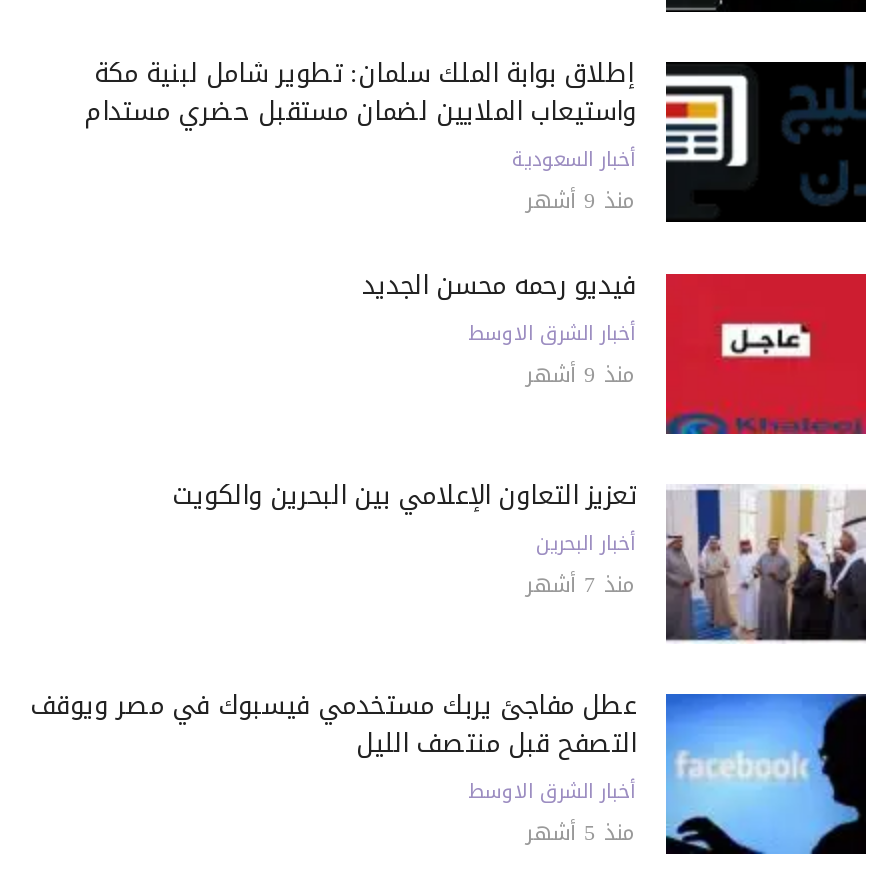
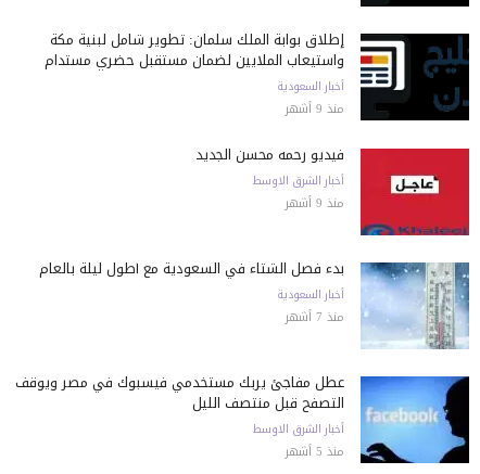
- [image]
- تعزيز التعاون الإعلامي بين البحرين والكويت
- أخبار البحرين
+ [image]
+ بدء فصل الشتاء في السعودية مع أطول ليلة بالعام
+ أخبار السعودية
